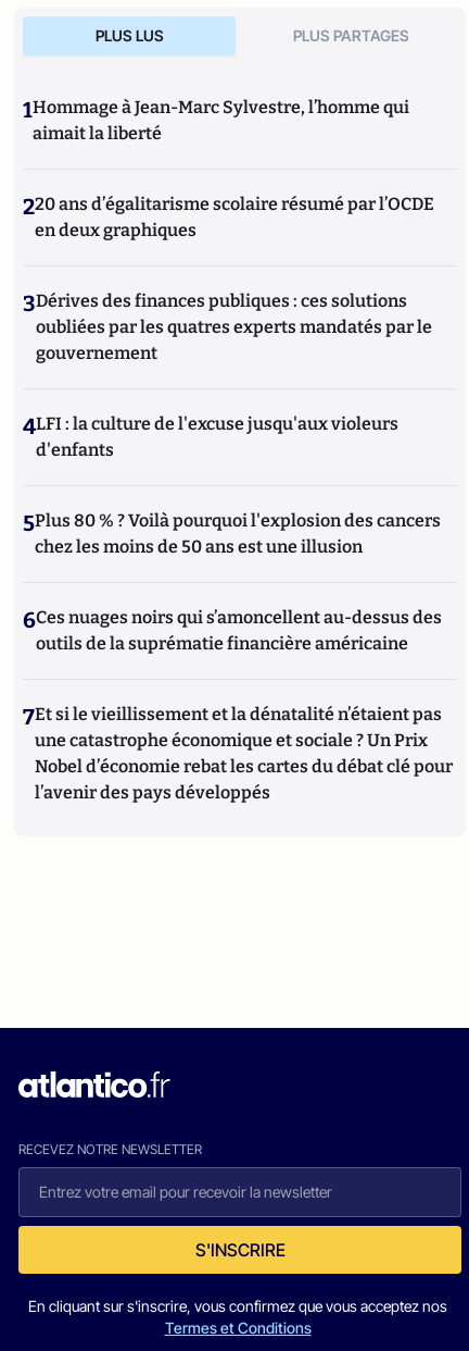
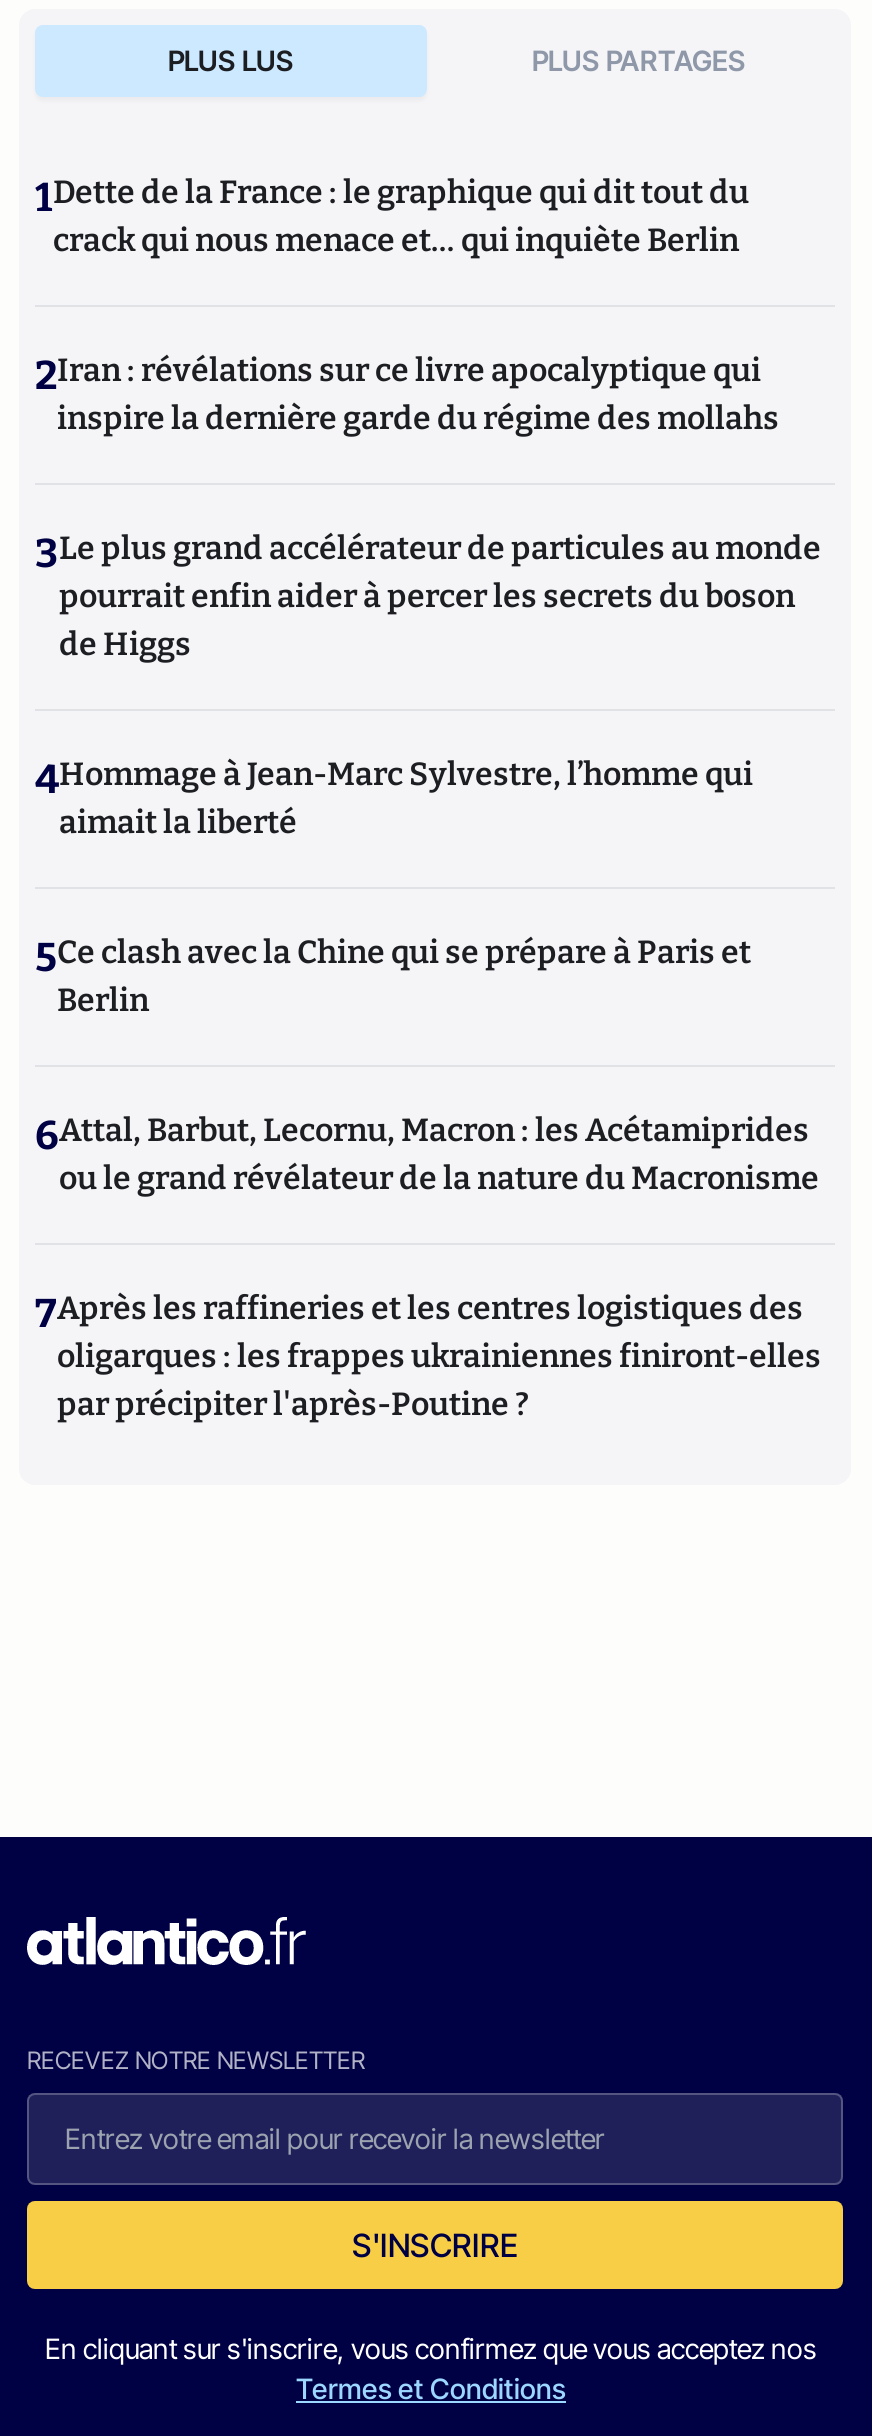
- 1Hommage à Jean-Marc Sylvestre, l’homme qui
+ 1Dette de la France : le graphique qui dit tout du
+ crack qui nous menace et… qui inquiète Berlin
+ 2Iran : révélations sur ce livre apocalyptique qui
+ inspire la dernière garde du régime des mollahs
+ 3Le plus grand accélérateur de particules au monde
+ pourrait enfin aider à percer les secrets du boson
+ de Higgs
+ 4Hommage à Jean-Marc Sylvestre, l’homme qui

moved down: aimait la liberté

- 220 ans d’égalitarisme scolaire résumé par l’OCDE
- en deux graphiques
- 3Dérives des finances publiques : ces solutions
- oubliées par les quatres experts mandatés par le
- gouvernement
- 4LFI : la culture de l'excuse jusqu'aux violeurs
- d'enfants
- 5Plus 80 % ? Voilà pourquoi l'explosion des cancers
- chez les moins de 50 ans est une illusion
- 6Ces nuages noirs qui s’amoncellent au-dessus des
- outils de la suprématie financière américaine
- 7Et si le vieillissement et la dénatalité n’étaient pas
- une catastrophe économique et sociale ? Un Prix
- Nobel d’économie rebat les cartes du débat clé pour
- l’avenir des pays développés
+ 5Ce clash avec la Chine qui se prépare à Paris et
+ Berlin
+ 6Attal, Barbut, Lecornu, Macron : les Acétamiprides
+ ou le grand révélateur de la nature du Macronisme
+ 7Après les raffineries et les centres logistiques des
+ oligarques : les frappes ukrainiennes finiront-elles
+ par précipiter l'après-Poutine ?
